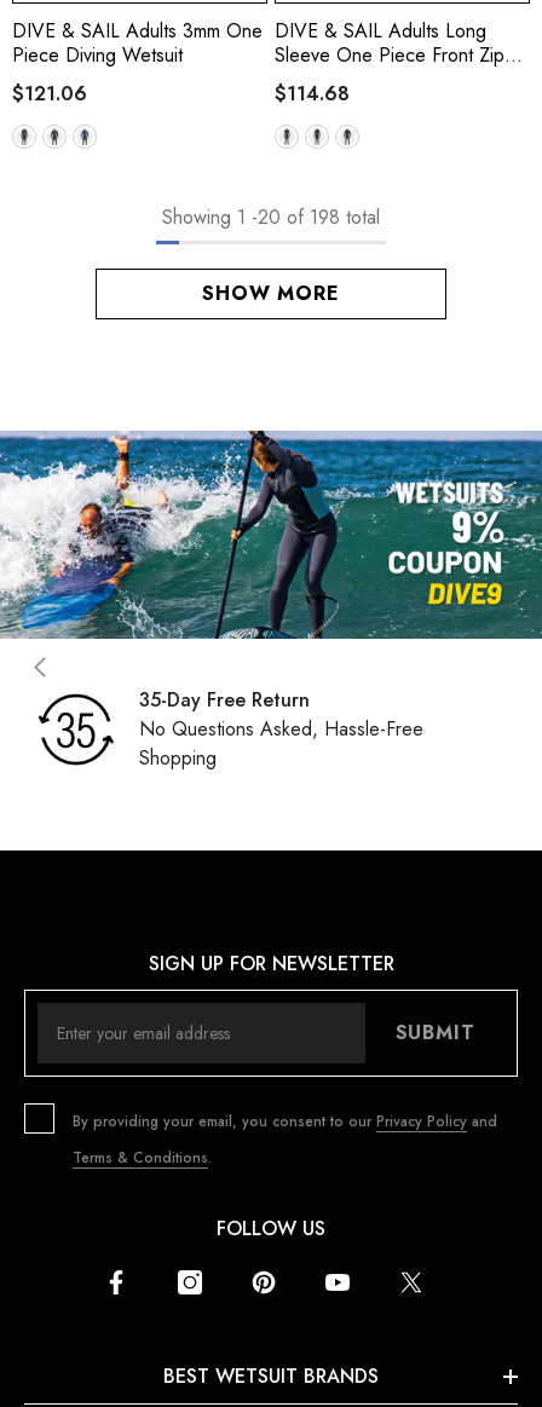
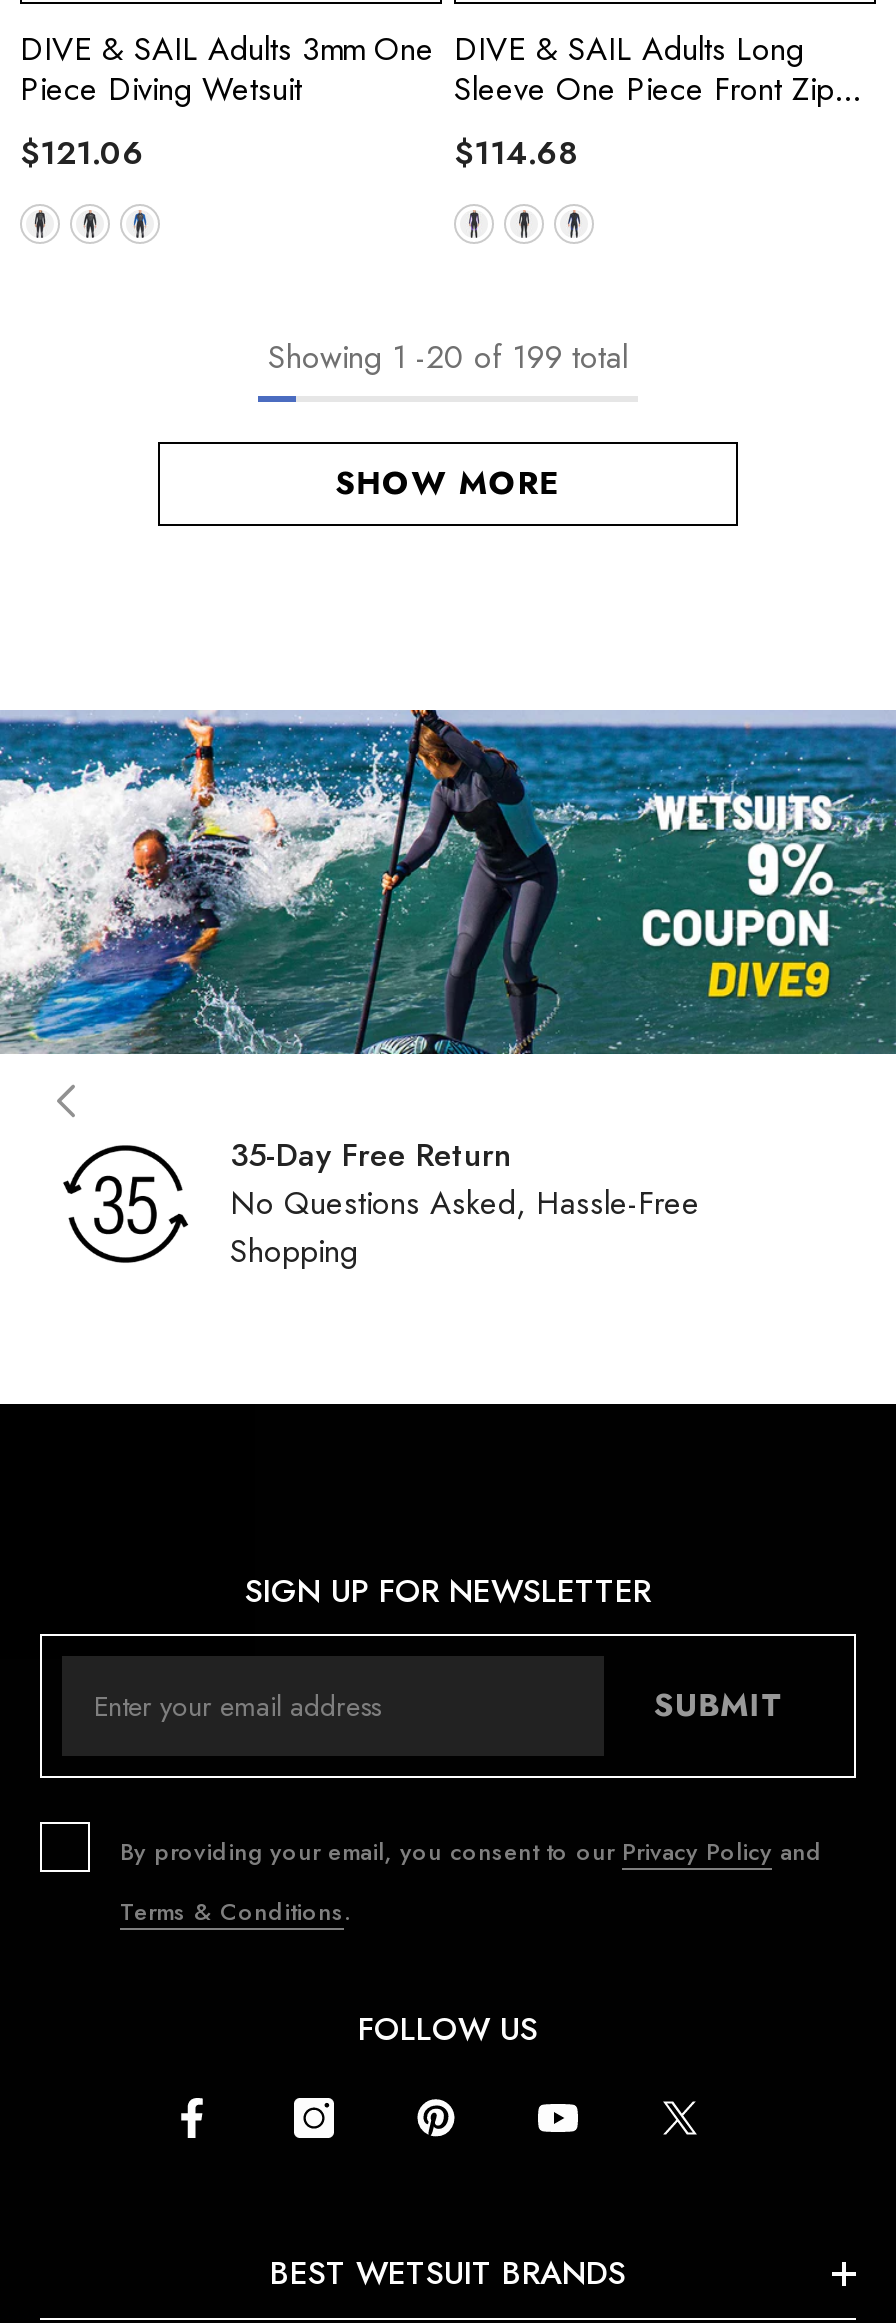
- Showing 1 - 20 of 198 total
+ Showing 1 - 20 of 199 total
